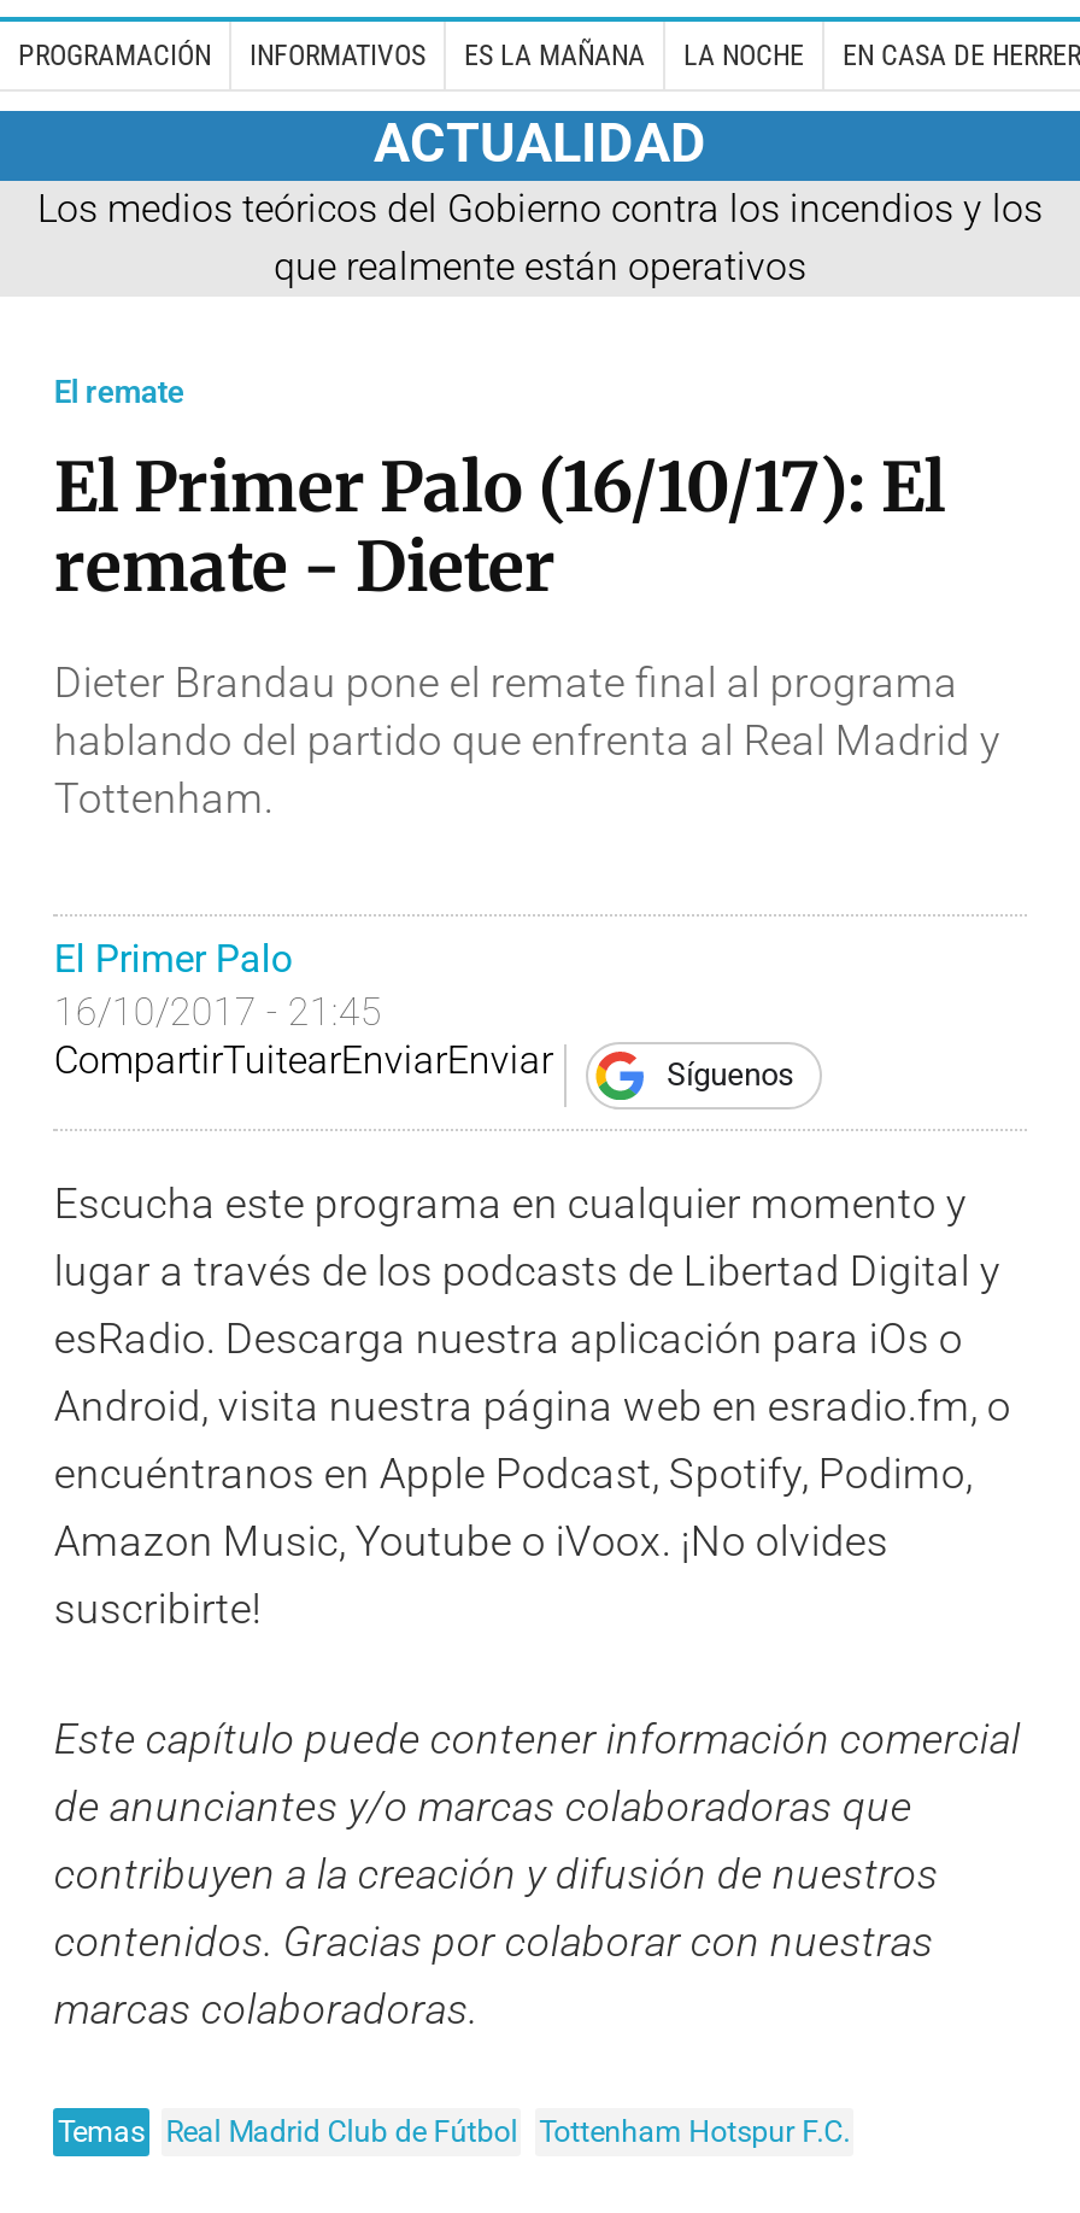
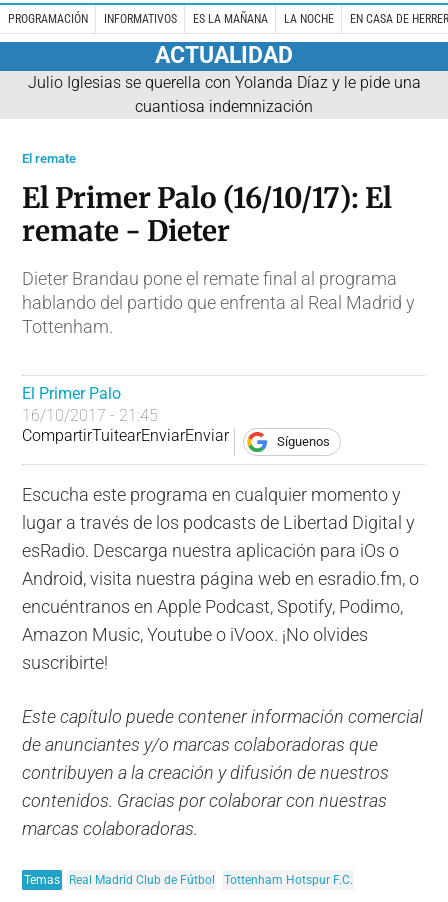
- Los medios teóricos del Gobierno contra los incendios y los
- que realmente están operativos
+ Julio Iglesias se querella con Yolanda Díaz y le pide una
+ cuantiosa indemnización
